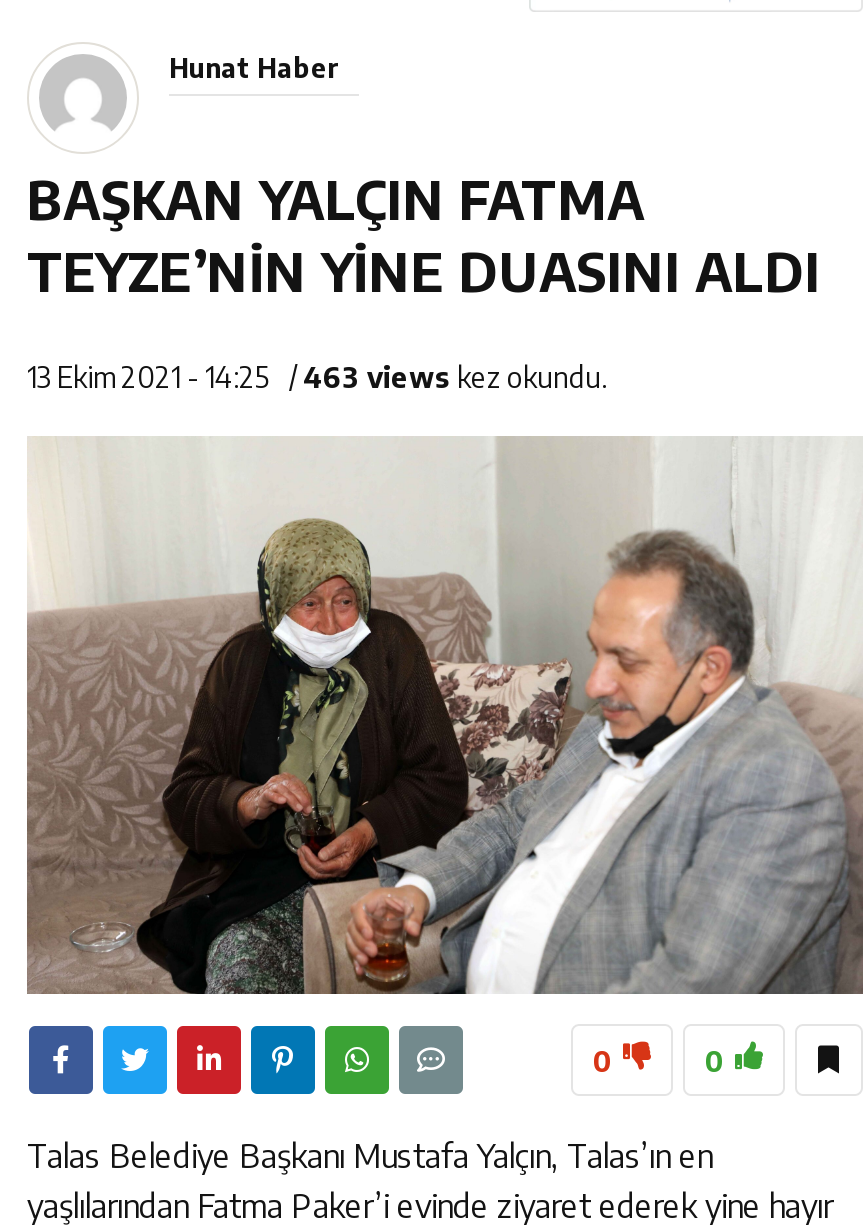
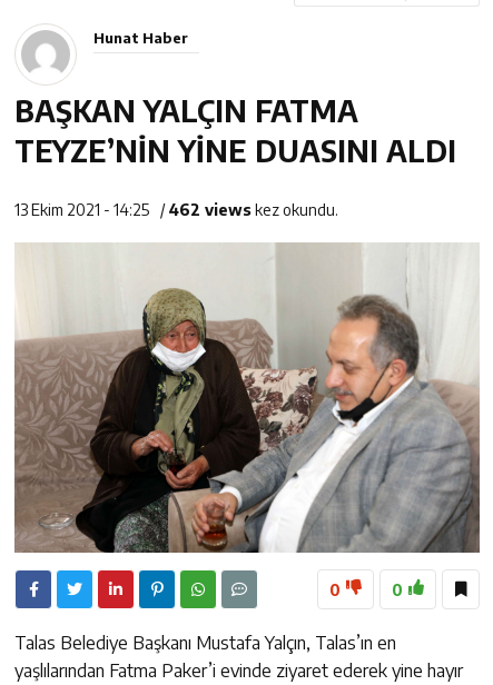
- 13 Ekim 2021 - 14:25 / 463 views kez okundu.
+ 13 Ekim 2021 - 14:25 / 462 views kez okundu.
